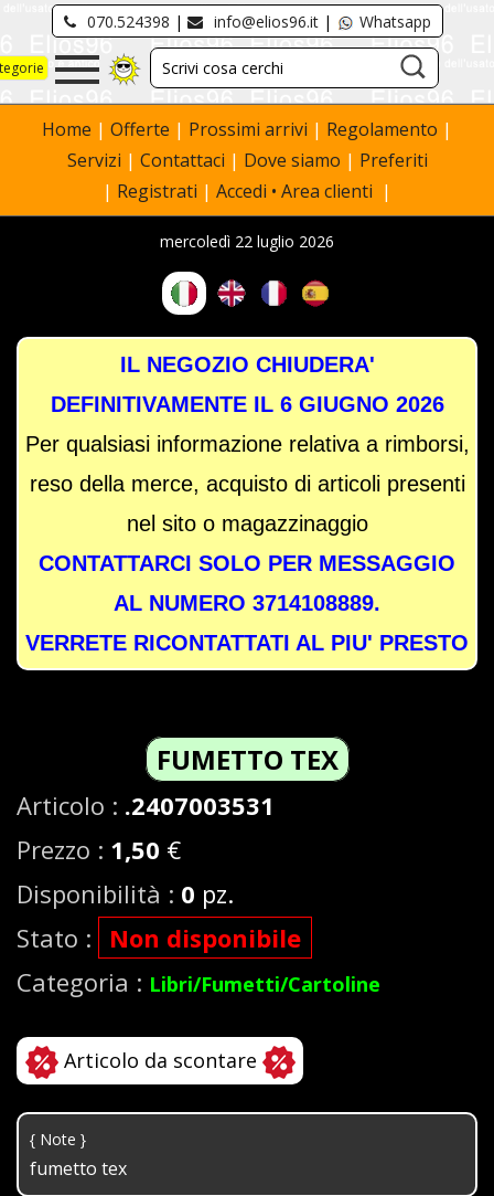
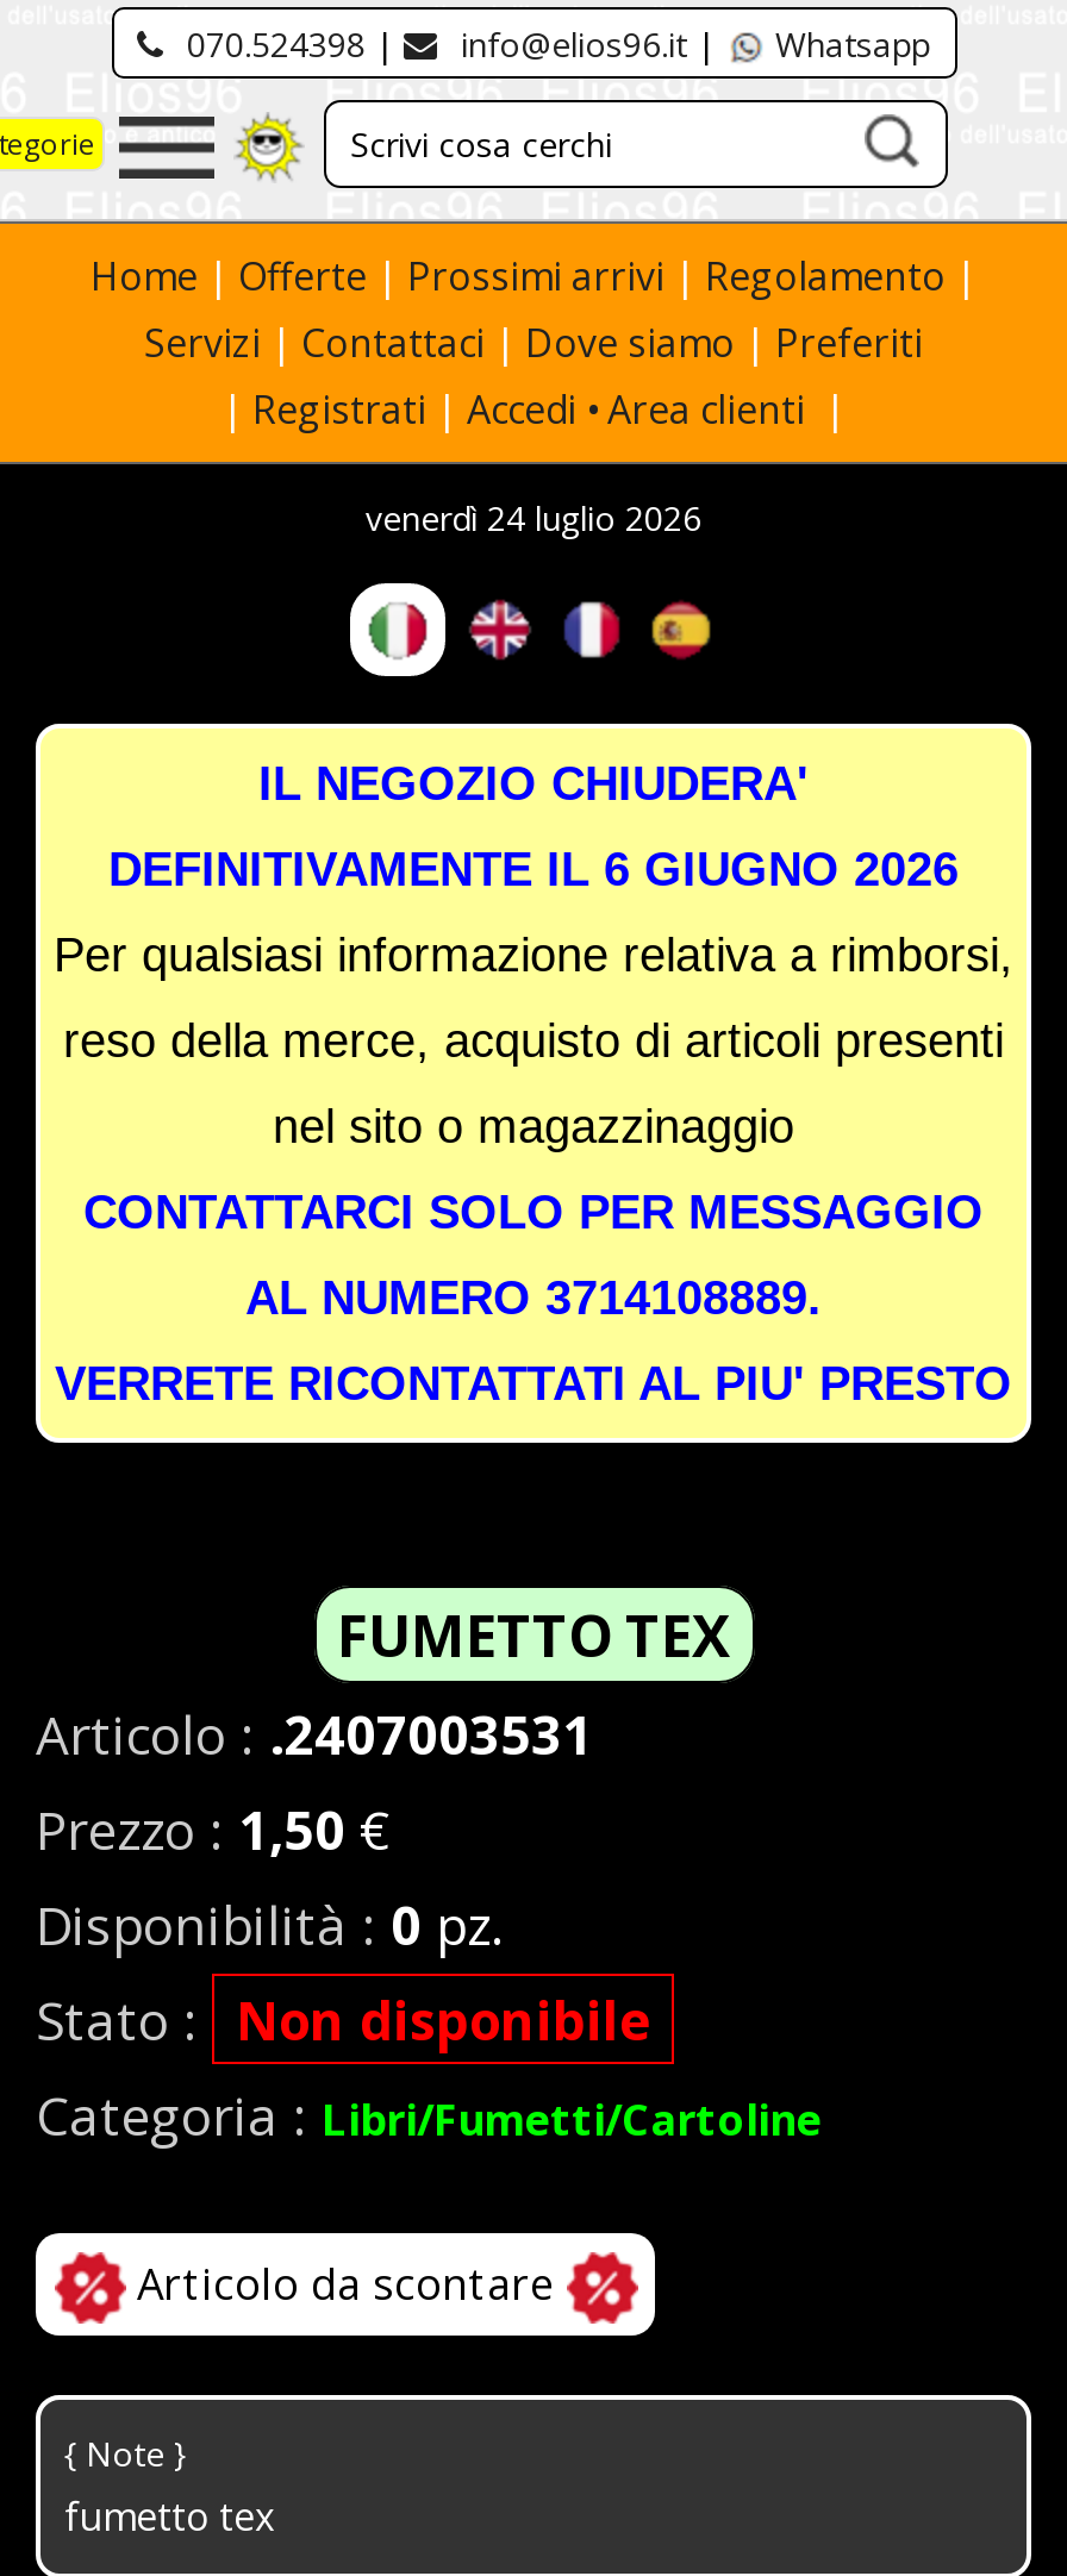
- mercoledì 22 luglio 2026
+ venerdì 24 luglio 2026
